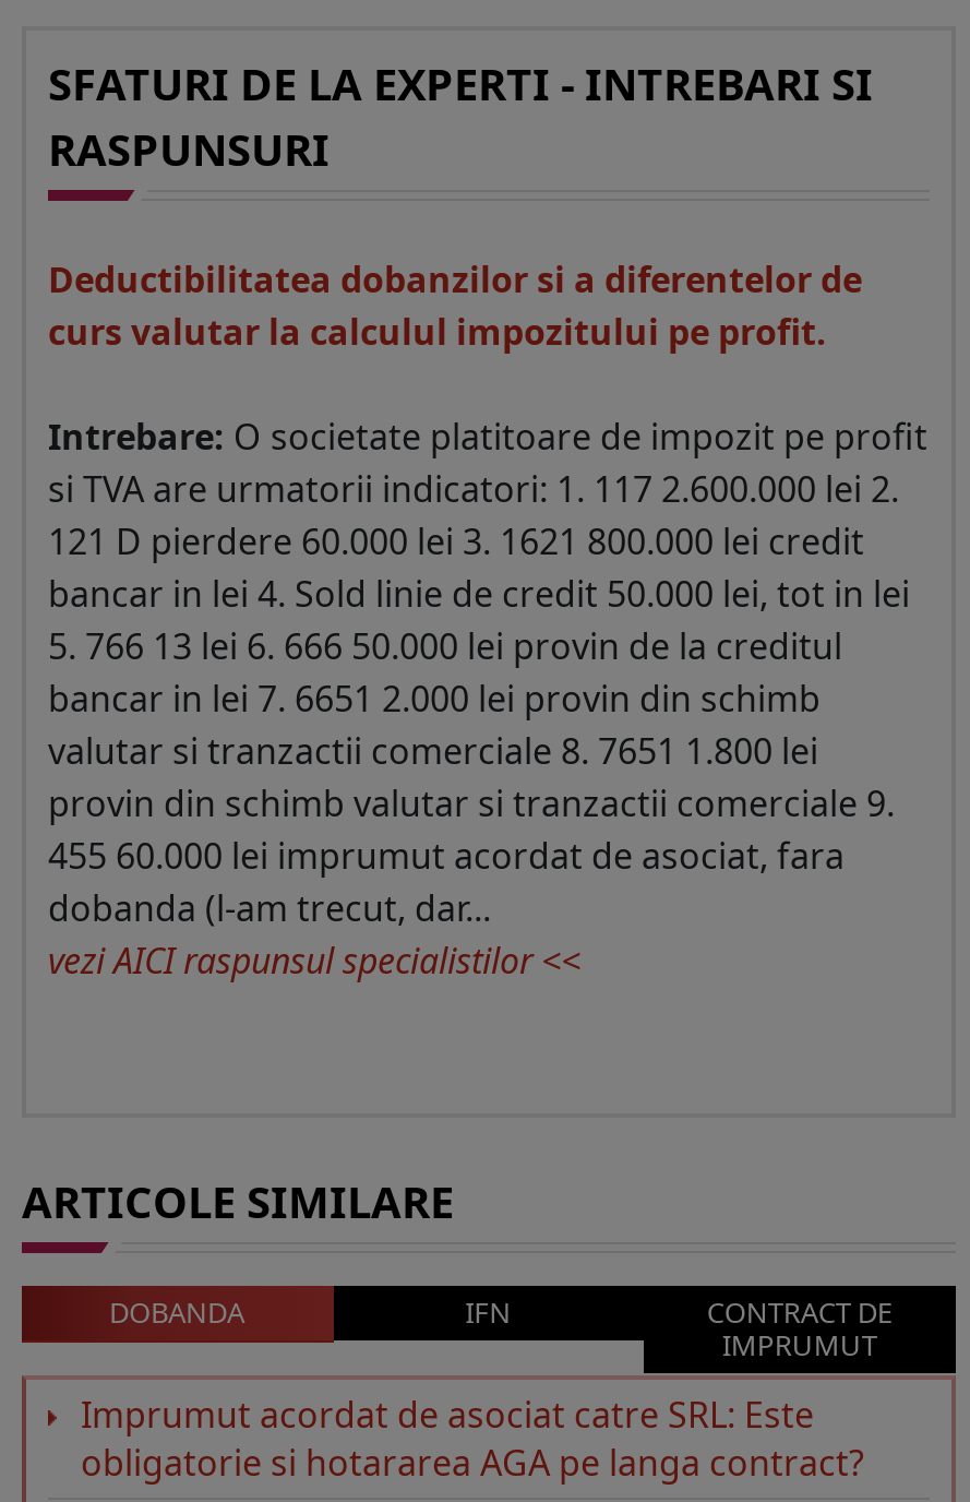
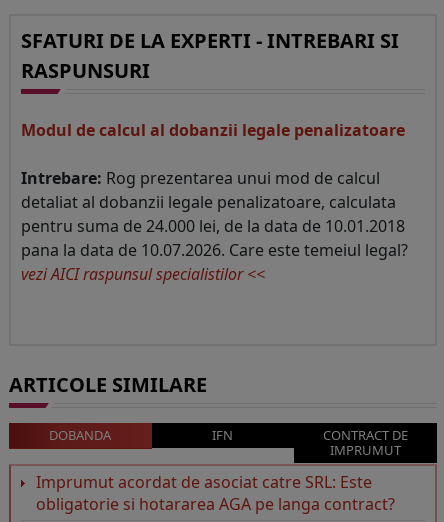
- Deductibilitatea dobanzilor si a diferentelor de
- curs valutar la calculul impozitului pe profit.
+ Modul de calcul al dobanzii legale penalizatoare

- Intrebare: O societate platitoare de impozit pe profit
- si TVA are urmatorii indicatori: 1. 117 2.600.000 lei 2.
- 121 D pierdere 60.000 lei 3. 1621 800.000 lei credit
- bancar in lei 4. Sold linie de credit 50.000 lei, tot in lei
- 5. 766 13 lei 6. 666 50.000 lei provin de la creditul
- bancar in lei 7. 6651 2.000 lei provin din schimb
- valutar si tranzactii comerciale 8. 7651 1.800 lei
- provin din schimb valutar si tranzactii comerciale 9.
- 455 60.000 lei imprumut acordat de asociat, fara
- dobanda (l-am trecut, dar...
+ Intrebare: Rog prezentarea unui mod de calcul
+ detaliat al dobanzii legale penalizatoare, calculata
+ pentru suma de 24.000 lei, de la data de 10.01.2018
+ pana la data de 10.07.2026. Care este temeiul legal?
